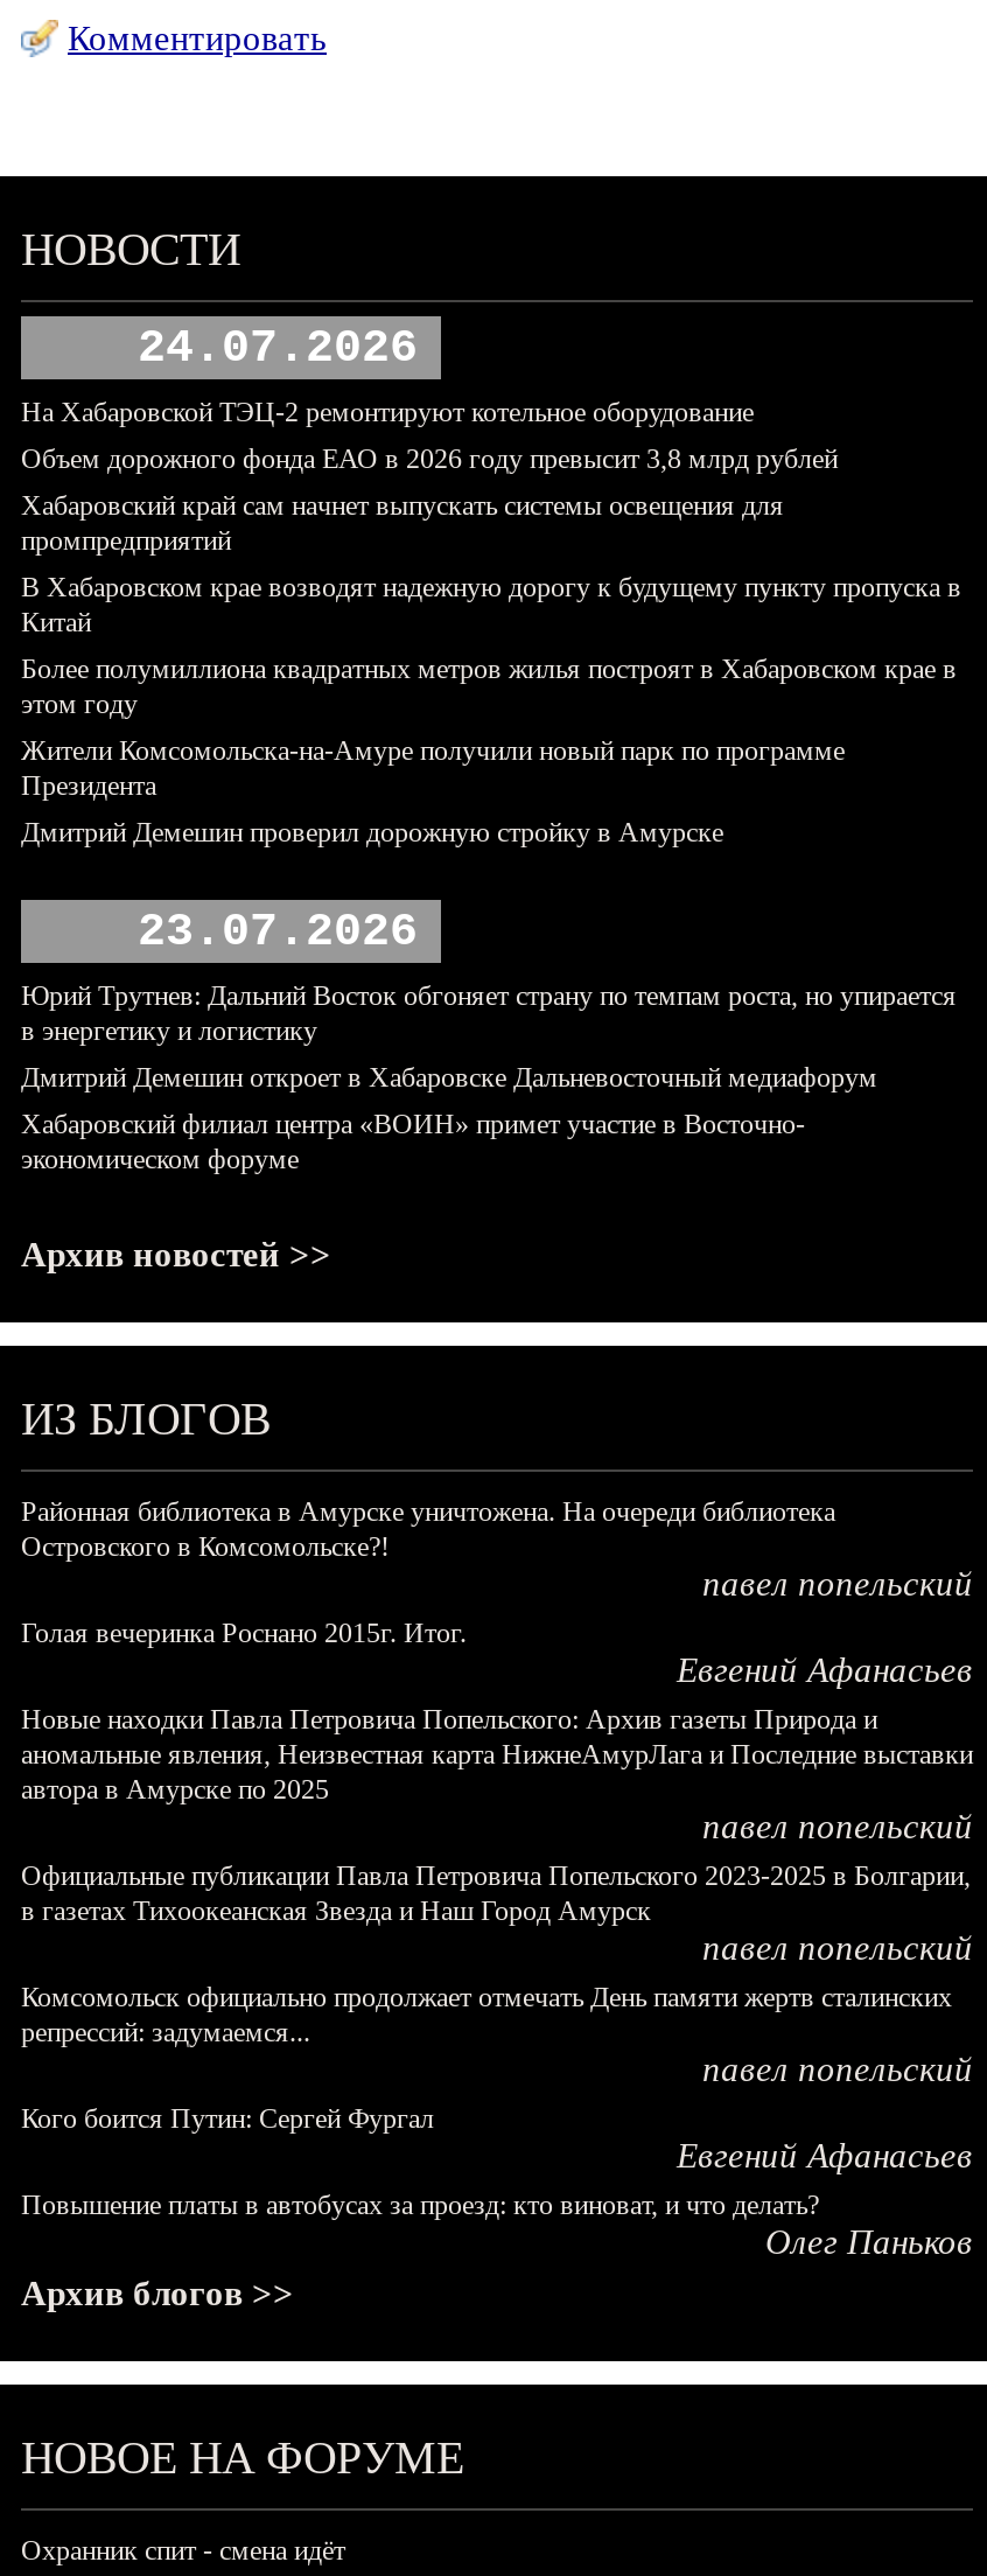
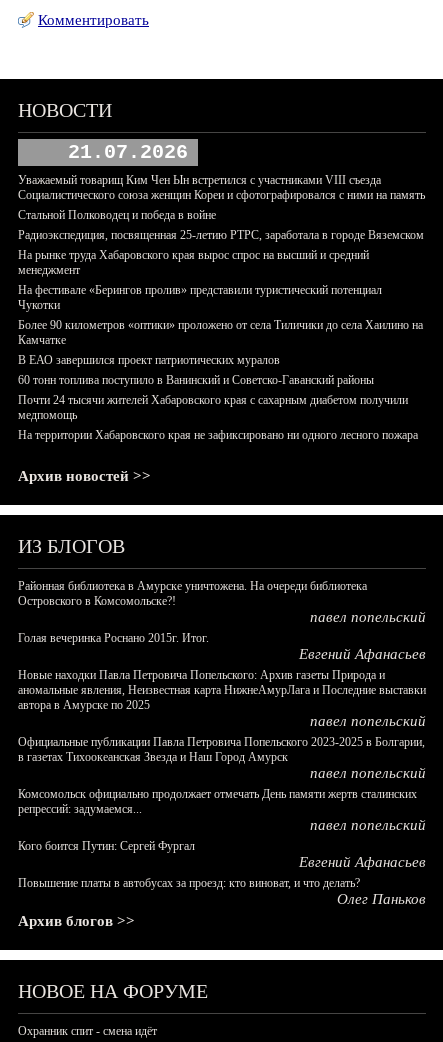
- 24.07.2026
- На Хабаровской ТЭЦ-2 ремонтируют котельное оборудование
- Объем дорожного фонда ЕАО в 2026 году превысит 3,8 млрд рублей
- Хабаровский край сам начнет выпускать системы освещения для
- промпредприятий
- В Хабаровском крае возводят надежную дорогу к будущему пункту пропуска в
- Китай
- Более полумиллиона квадратных метров жилья построят в Хабаровском крае в
- этом году
- Жители Комсомольска-на-Амуре получили новый парк по программе
- Президента
- Дмитрий Демешин проверил дорожную стройку в Амурске
- 23.07.2026
- Юрий Трутнев: Дальний Восток обгоняет страну по темпам роста, но упирается
- в энергетику и логистику
- Дмитрий Демешин откроет в Хабаровске Дальневосточный медиафорум
- Хабаровский филиал центра «ВОИН» примет участие в Восточно-
- экономическом форуме
+ 21.07.2026
+ Уважаемый товарищ Ким Чен Ын встретился с участниками VIII съезда
+ Социалистического союза женщин Кореи и сфотографировался с ними на память
+ Стальной Полководец и победа в войне
+ Радиоэкспедиция, посвященная 25-летию РТРС, заработала в городе Вяземском
+ На рынке труда Хабаровского края вырос спрос на высший и средний
+ менеджмент
+ На фестивале «Берингов пролив» представили туристический потенциал
+ Чукотки
+ Более 90 километров «оптики» проложено от села Тиличики до села Хаилино на
+ Камчатке
+ В ЕАО завершился проект патриотических муралов
+ 60 тонн топлива поступило в Ванинский и Советско-Гаванский районы
+ Почти 24 тысячи жителей Хабаровского края с сахарным диабетом получили
+ медпомощь
+ На территории Хабаровского края не зафиксировано ни одного лесного пожара
